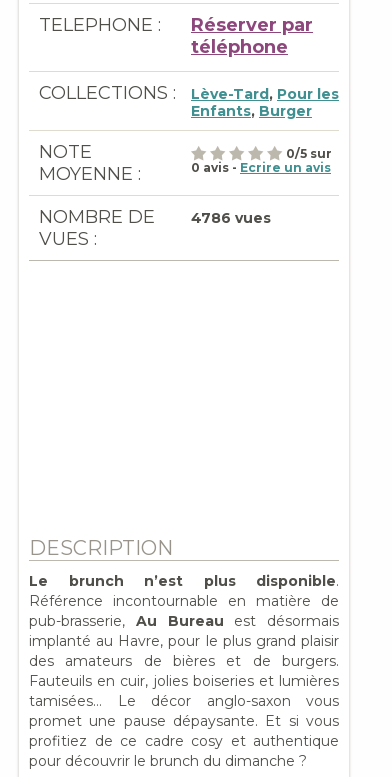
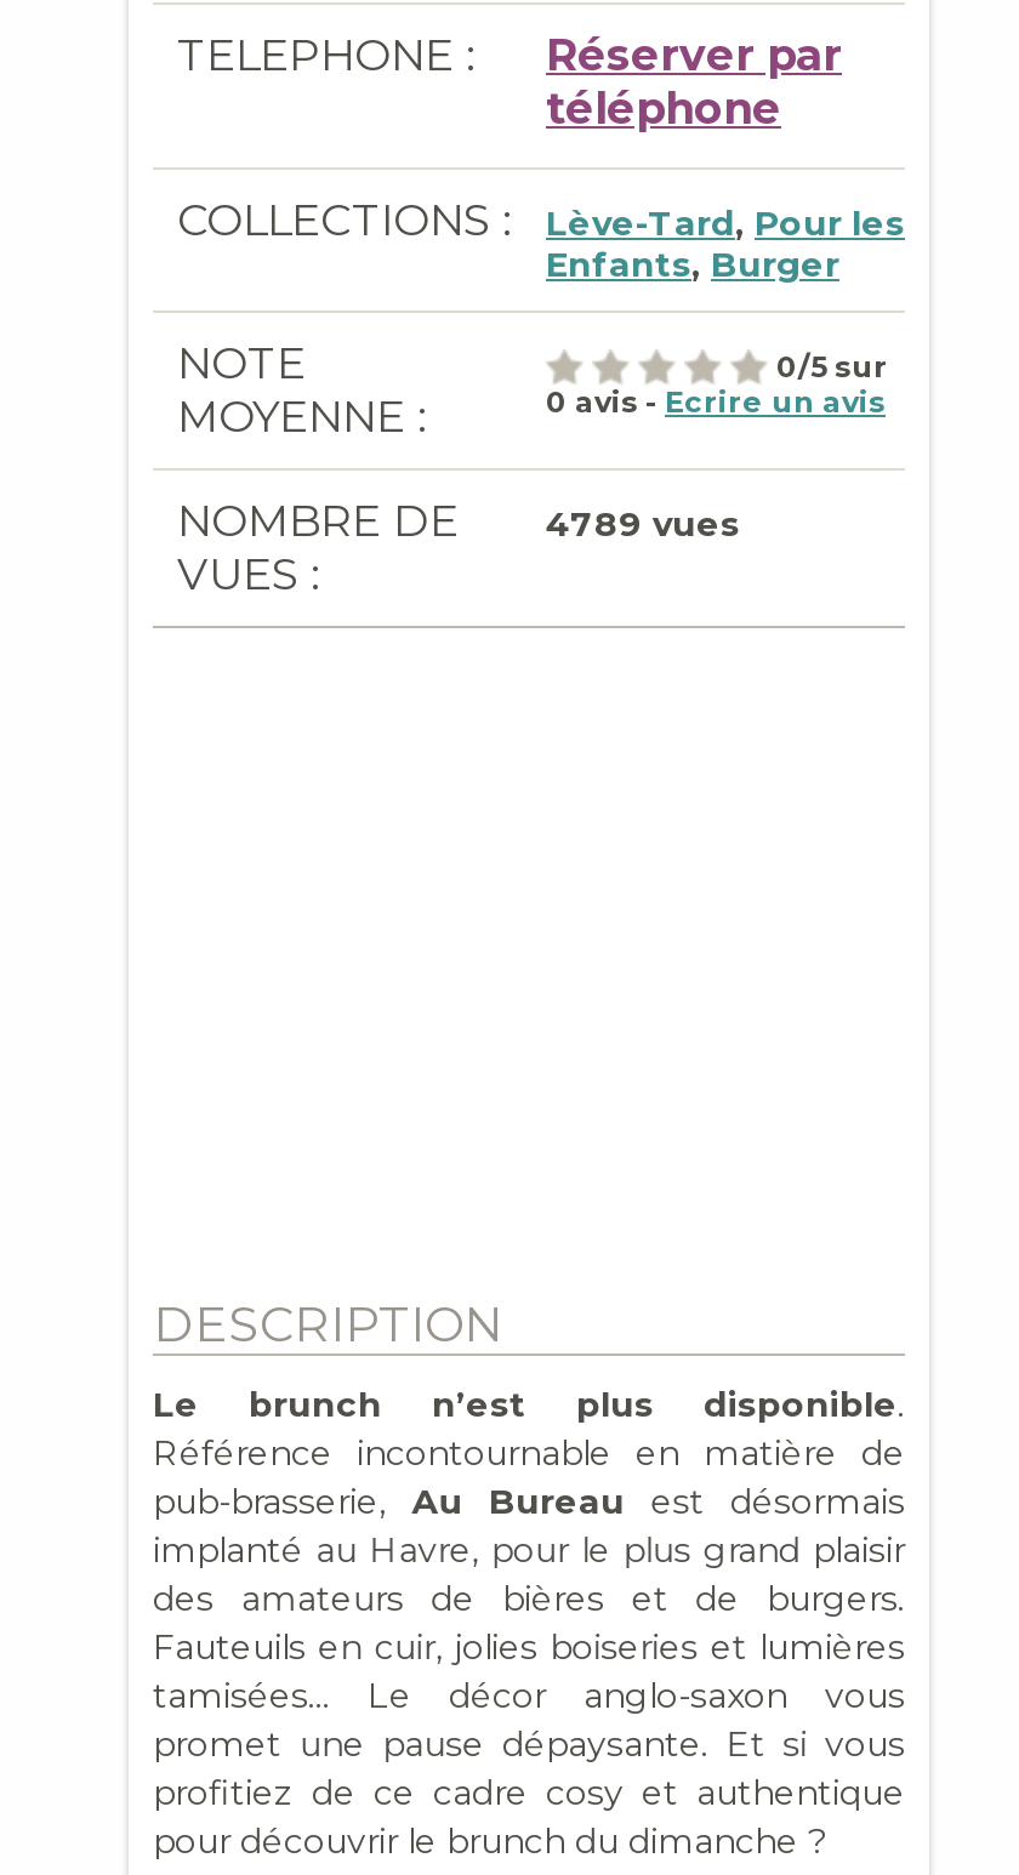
- NOMBRE DE 4786 vues
+ NOMBRE DE 4789 vues
